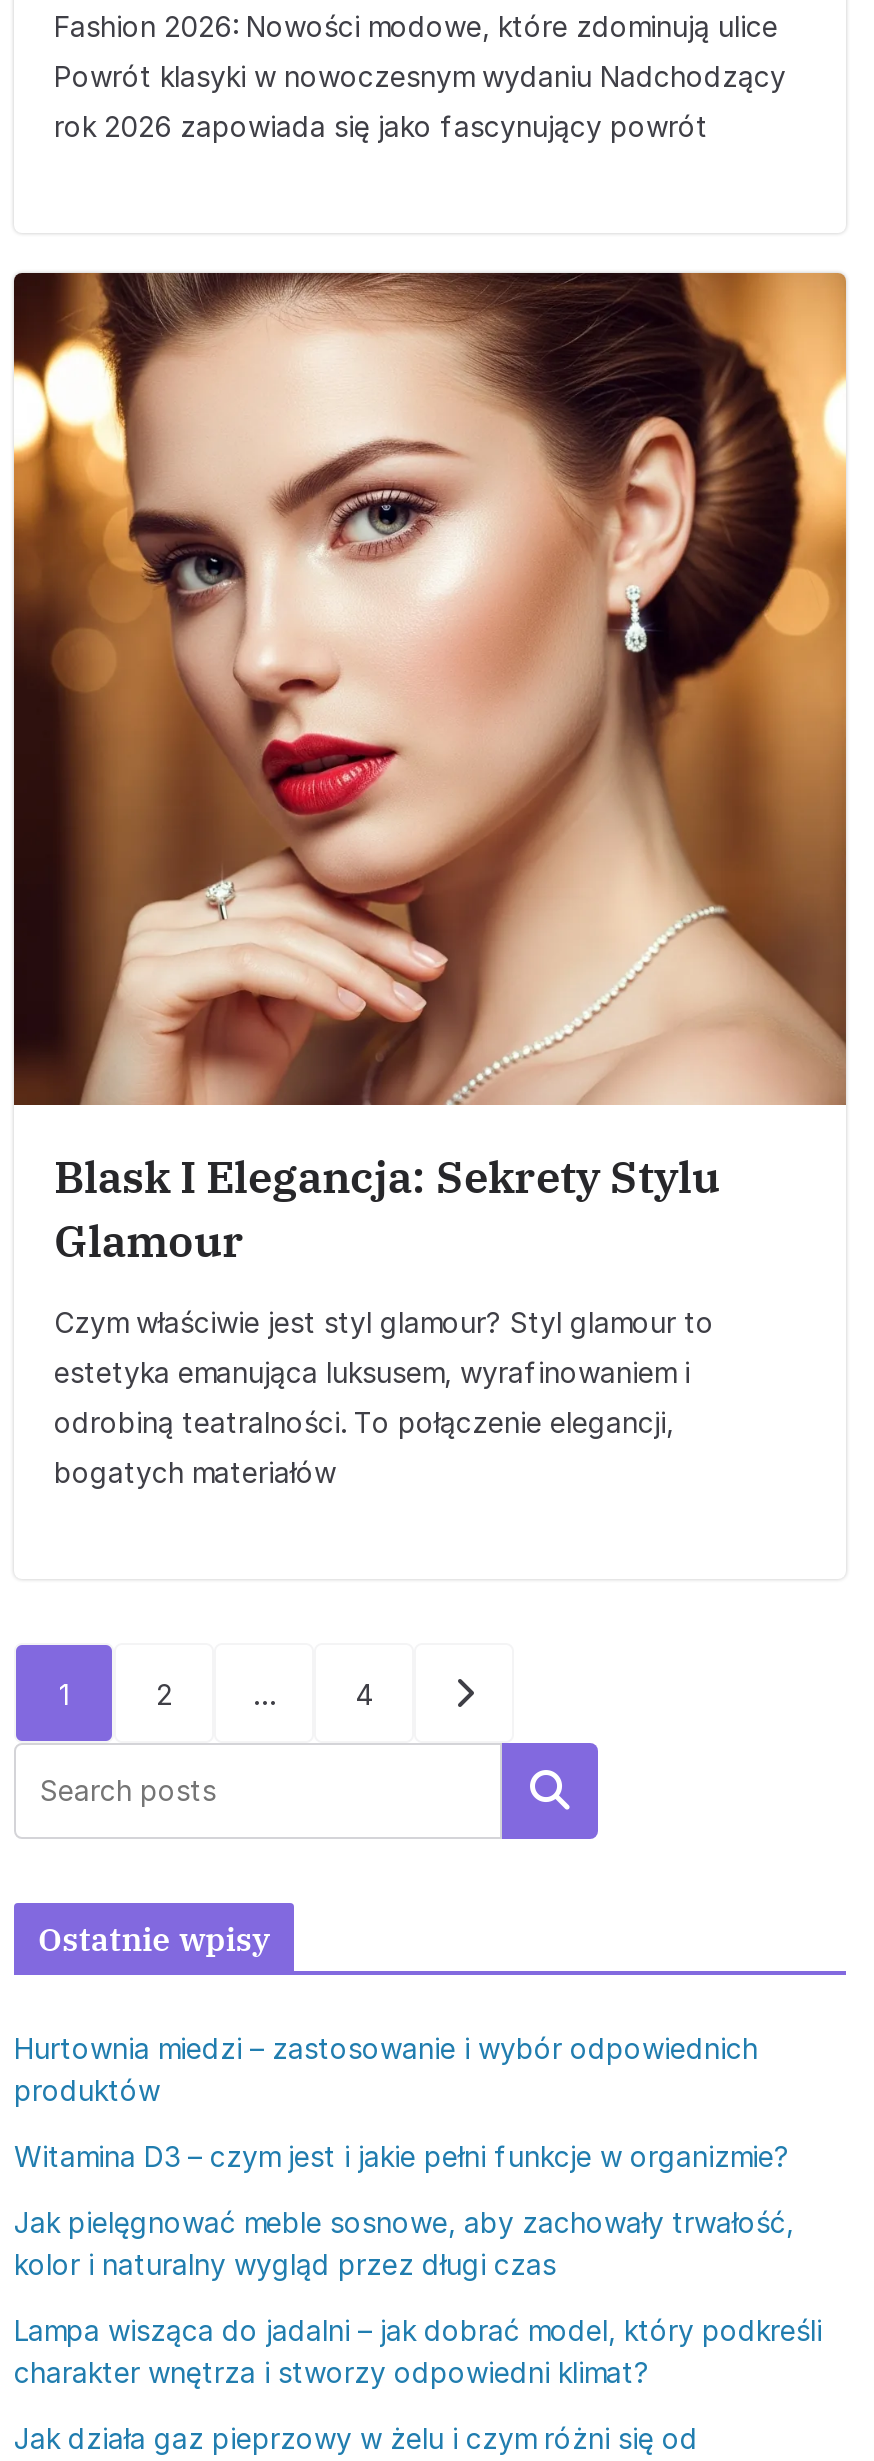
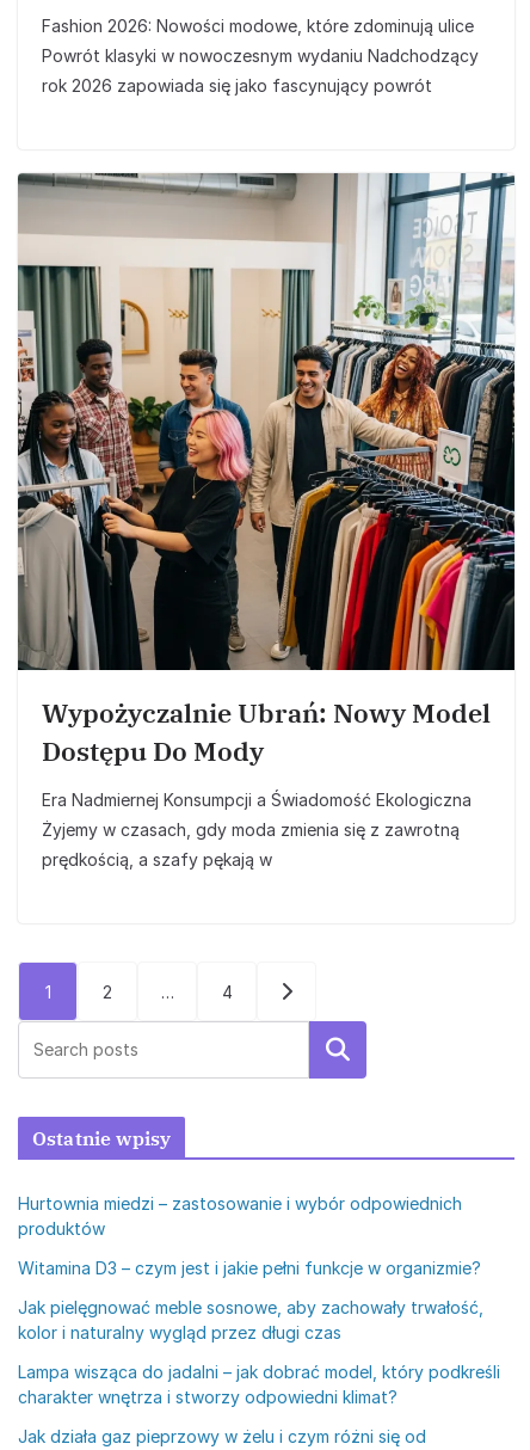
- [image]
- Blask I Elegancja: Sekrety Stylu
- Glamour
- Czym właściwie jest styl glamour? Styl glamour to
- estetyka emanująca luksusem, wyrafinowaniem i
- odrobiną teatralności. To połączenie elegancji,
- bogatych materiałów
+ [image]
+ Wypożyczalnie Ubrań: Nowy Model
+ Dostępu Do Mody
+ Era Nadmiernej Konsumpcji a Świadomość Ekologiczna
+ Żyjemy w czasach, gdy moda zmienia się z zawrotną
+ prędkością, a szafy pękają w
